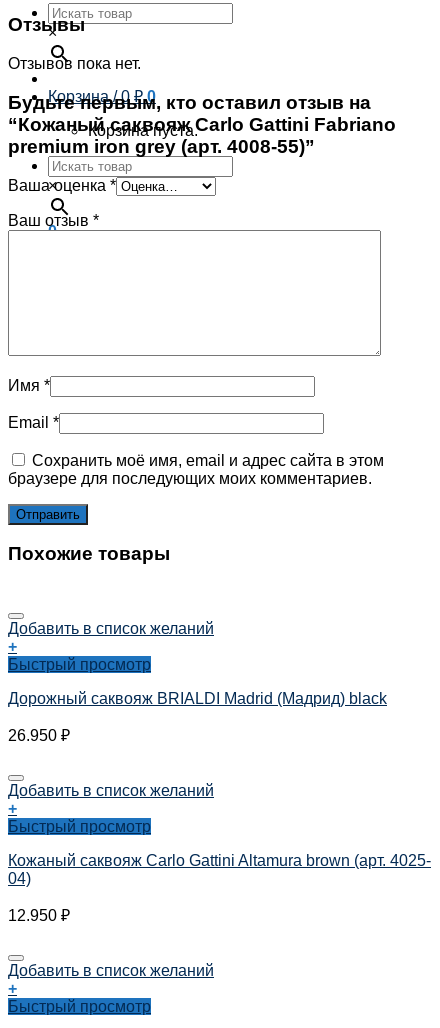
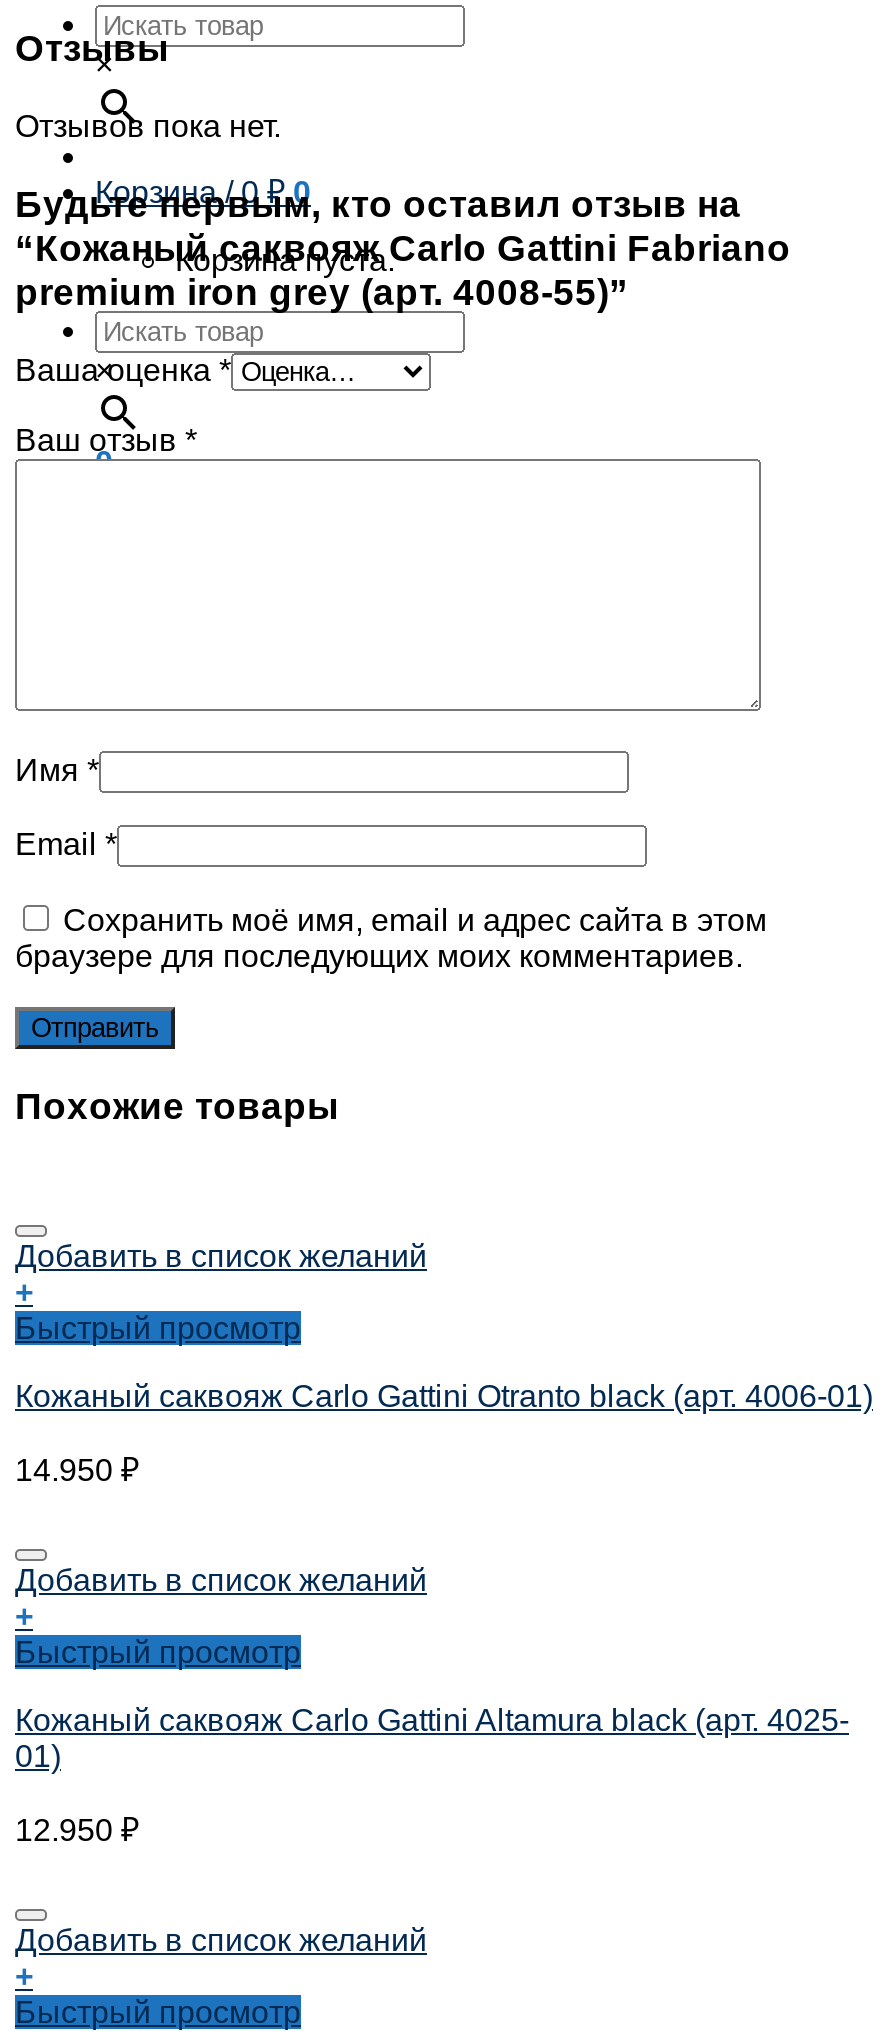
- Дорожный саквояж BRIALDI Madrid (Мадрид) black
+ Кожаный саквояж Carlo Gattini Otranto black (арт. 4006-01)

- 26.950 ₽
+ 14.950 ₽

- Кожаный саквояж Carlo Gattini Altamura brown (арт. 4025-
+ Кожаный саквояж Carlo Gattini Altamura black (арт. 4025-

- 04)
+ 01)
